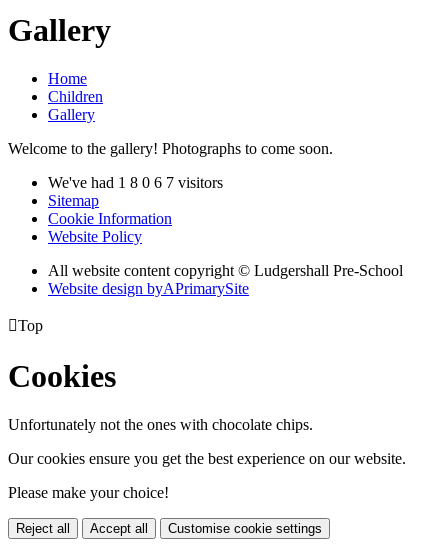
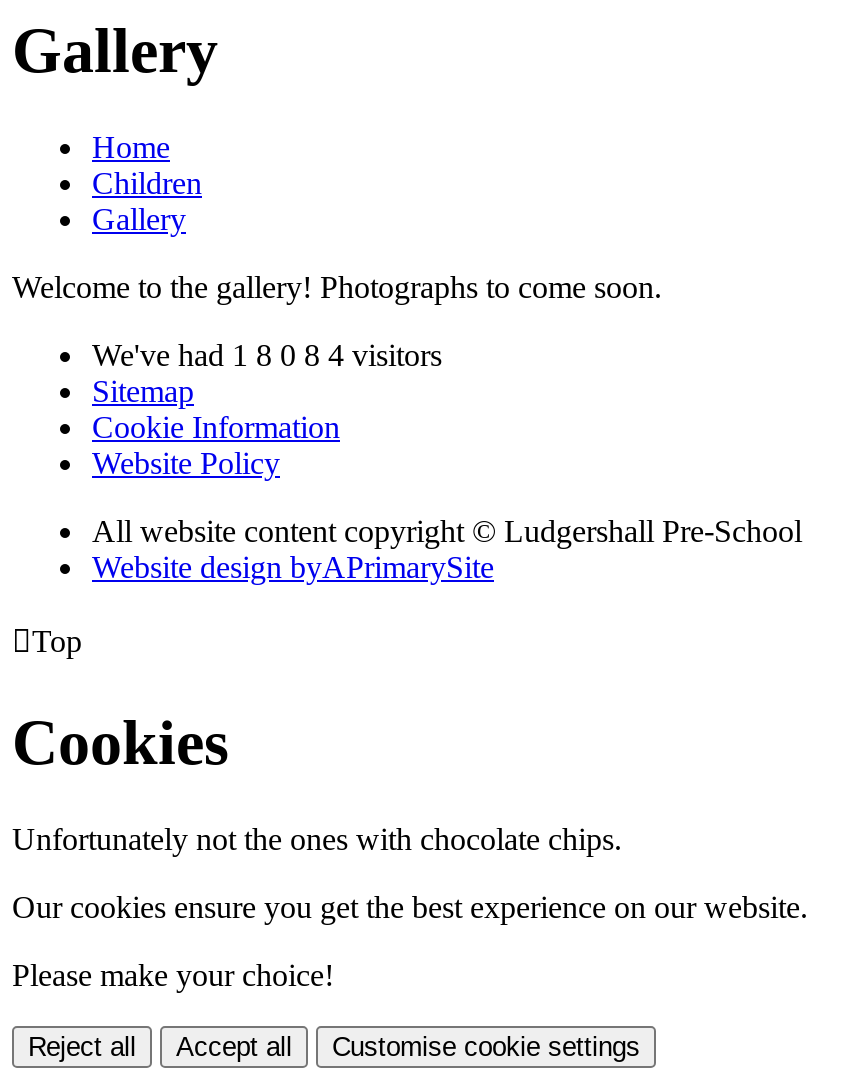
- We've had 1 8 0 6 7 visitors
+ We've had 1 8 0 8 4 visitors
